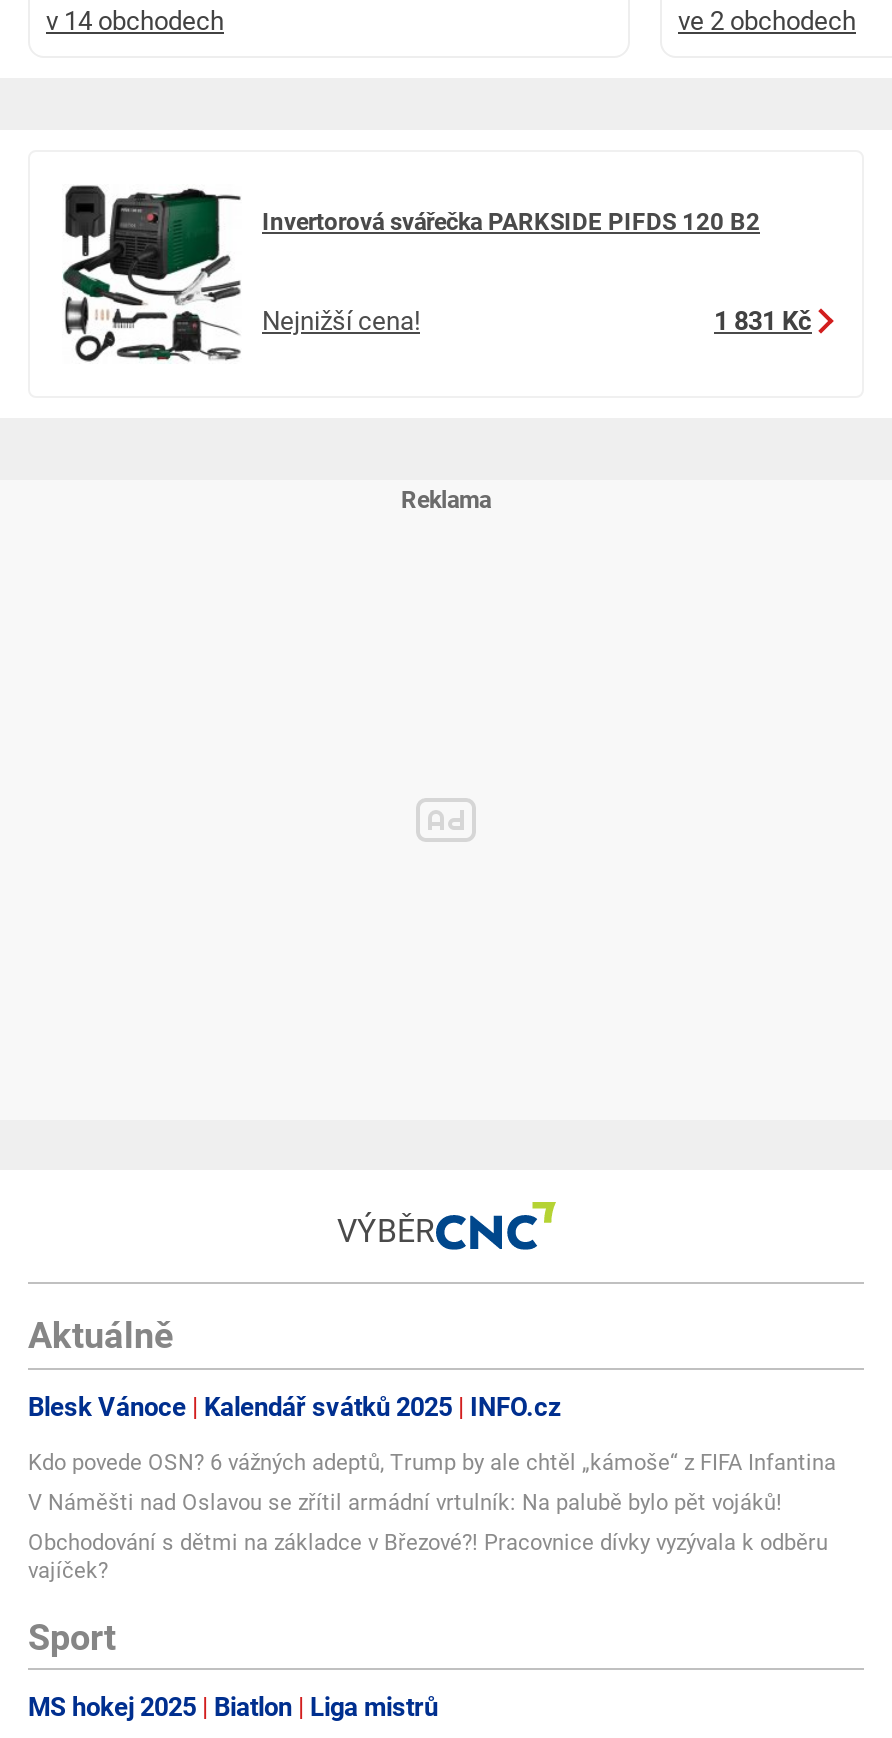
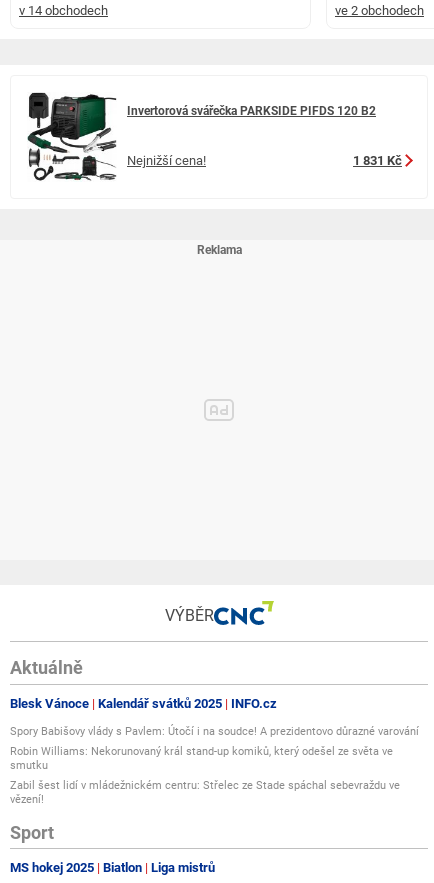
- Kdo povede OSN? 6 vážných adeptů, Trump by ale chtěl „kámoše“ z FIFA Infantina
+ Spory Babišovy vlády s Pavlem: Útočí i na soudce! A prezidentovo důrazné varování

- V Náměšti nad Oslavou se zřítil armádní vrtulník: Na palubě bylo pět vojáků!
+ Robin Williams: Nekorunovaný král stand-up komiků, který odešel ze světa ve
+ smutku

- Obchodování s dětmi na základce v Březové?! Pracovnice dívky vyzývala k odběru
- vajíček?
+ Zabil šest lidí v mládežnickém centru: Střelec ze Stade spáchal sebevraždu ve
+ vězení!
